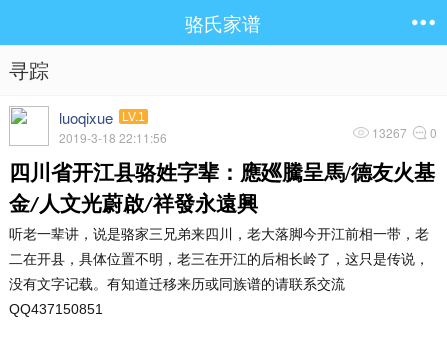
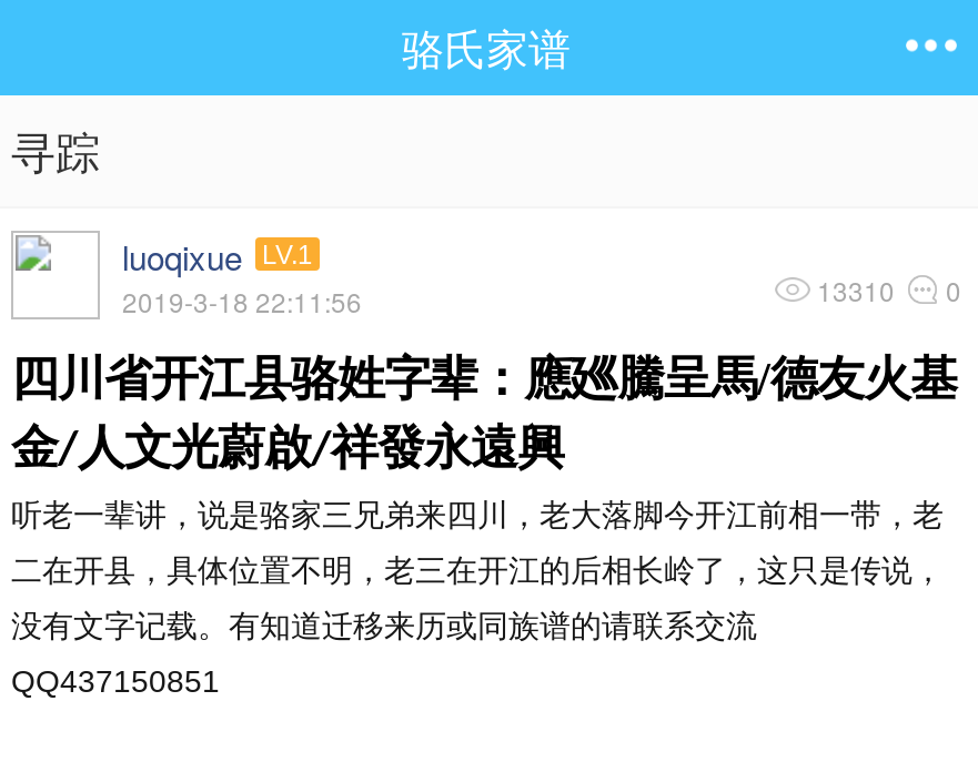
- 13267 0
+ 13310 0
